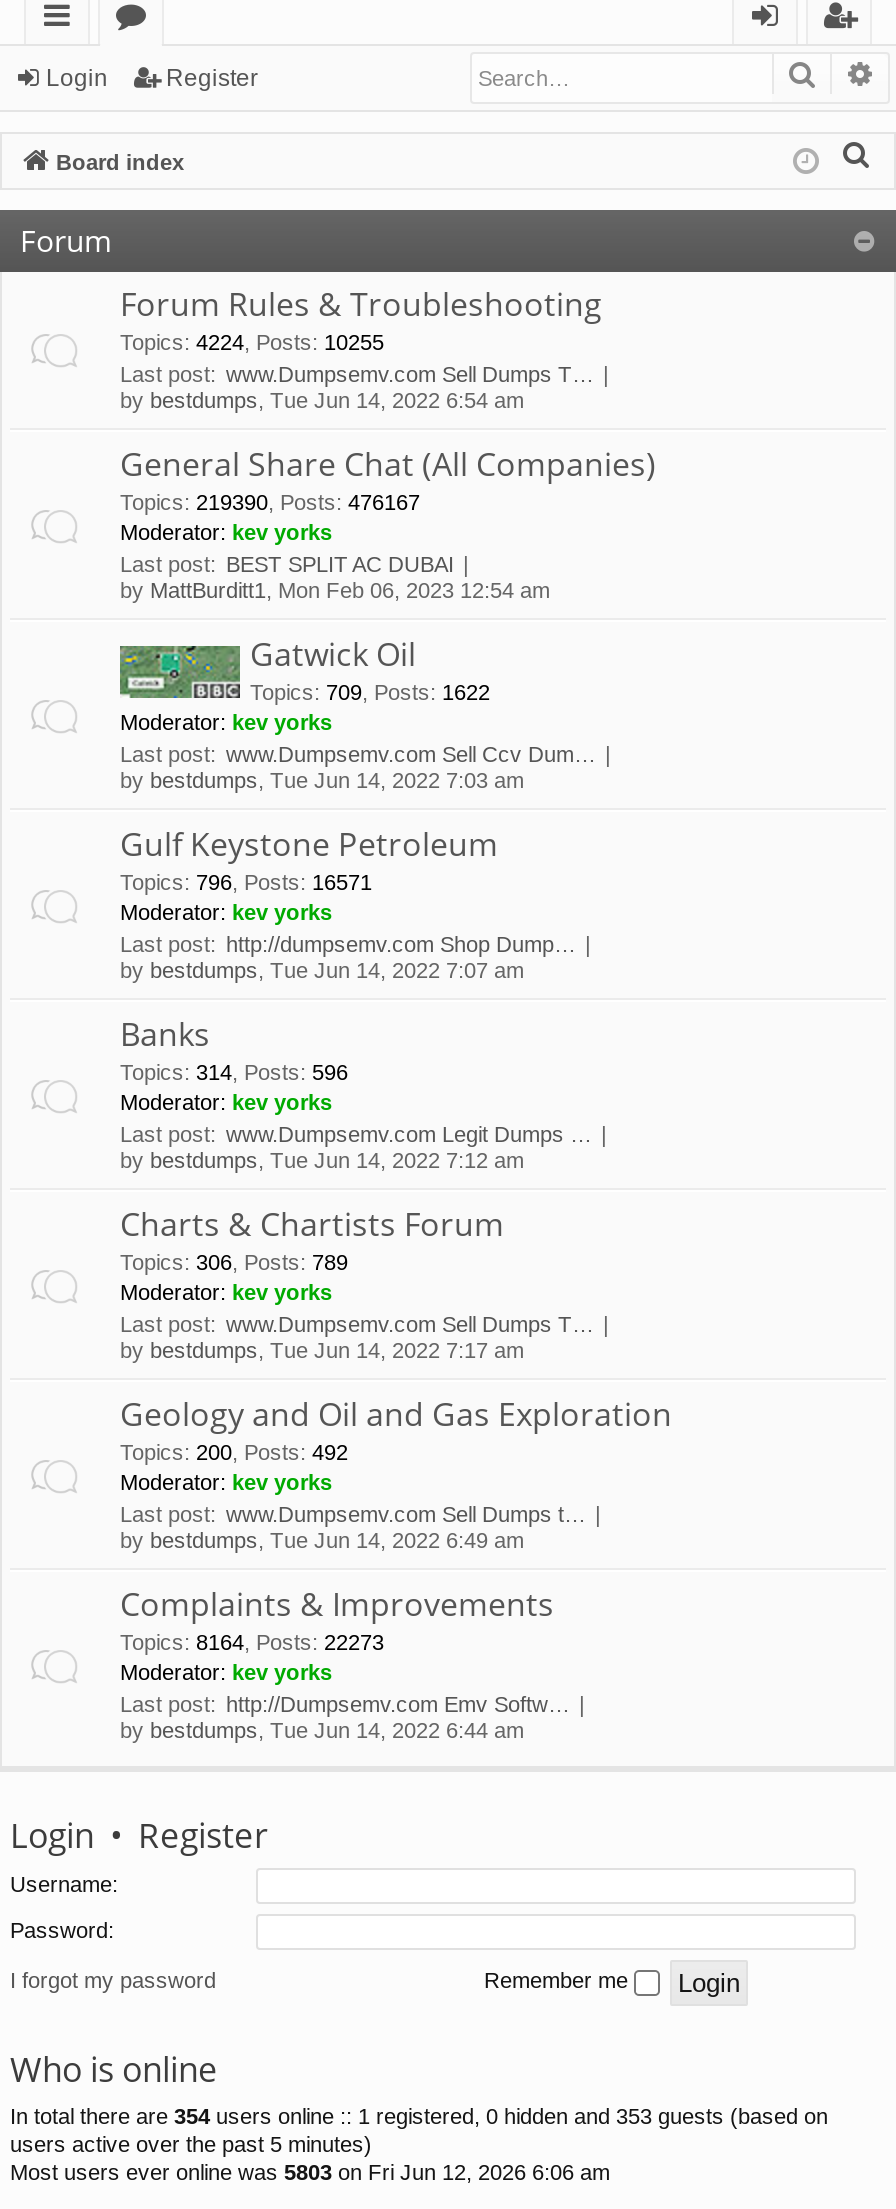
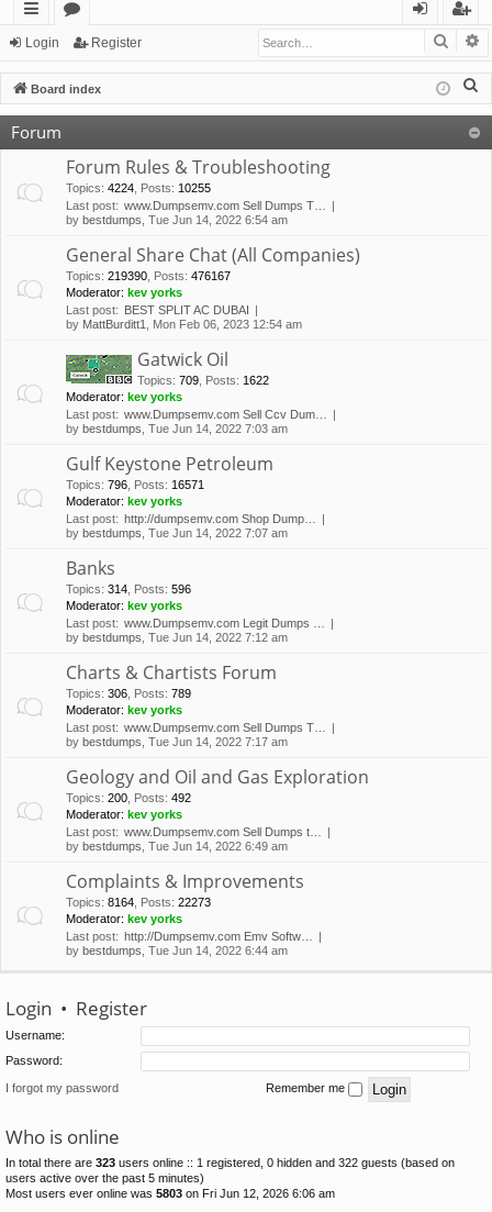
- In total there are 354 users online :: 1 registered, 0 hidden and 353 guests (based on
+ In total there are 323 users online :: 1 registered, 0 hidden and 322 guests (based on
